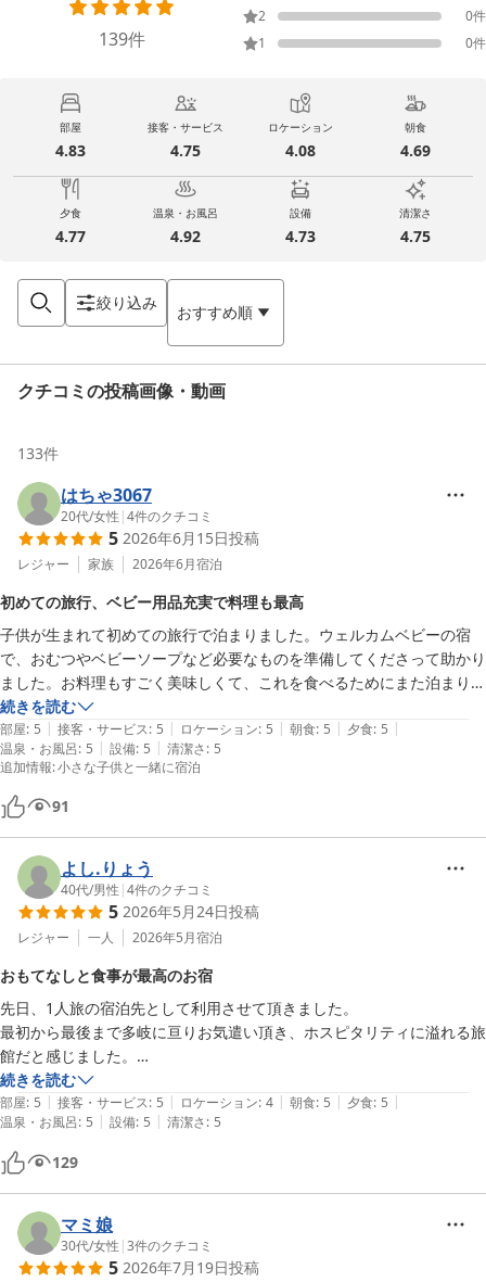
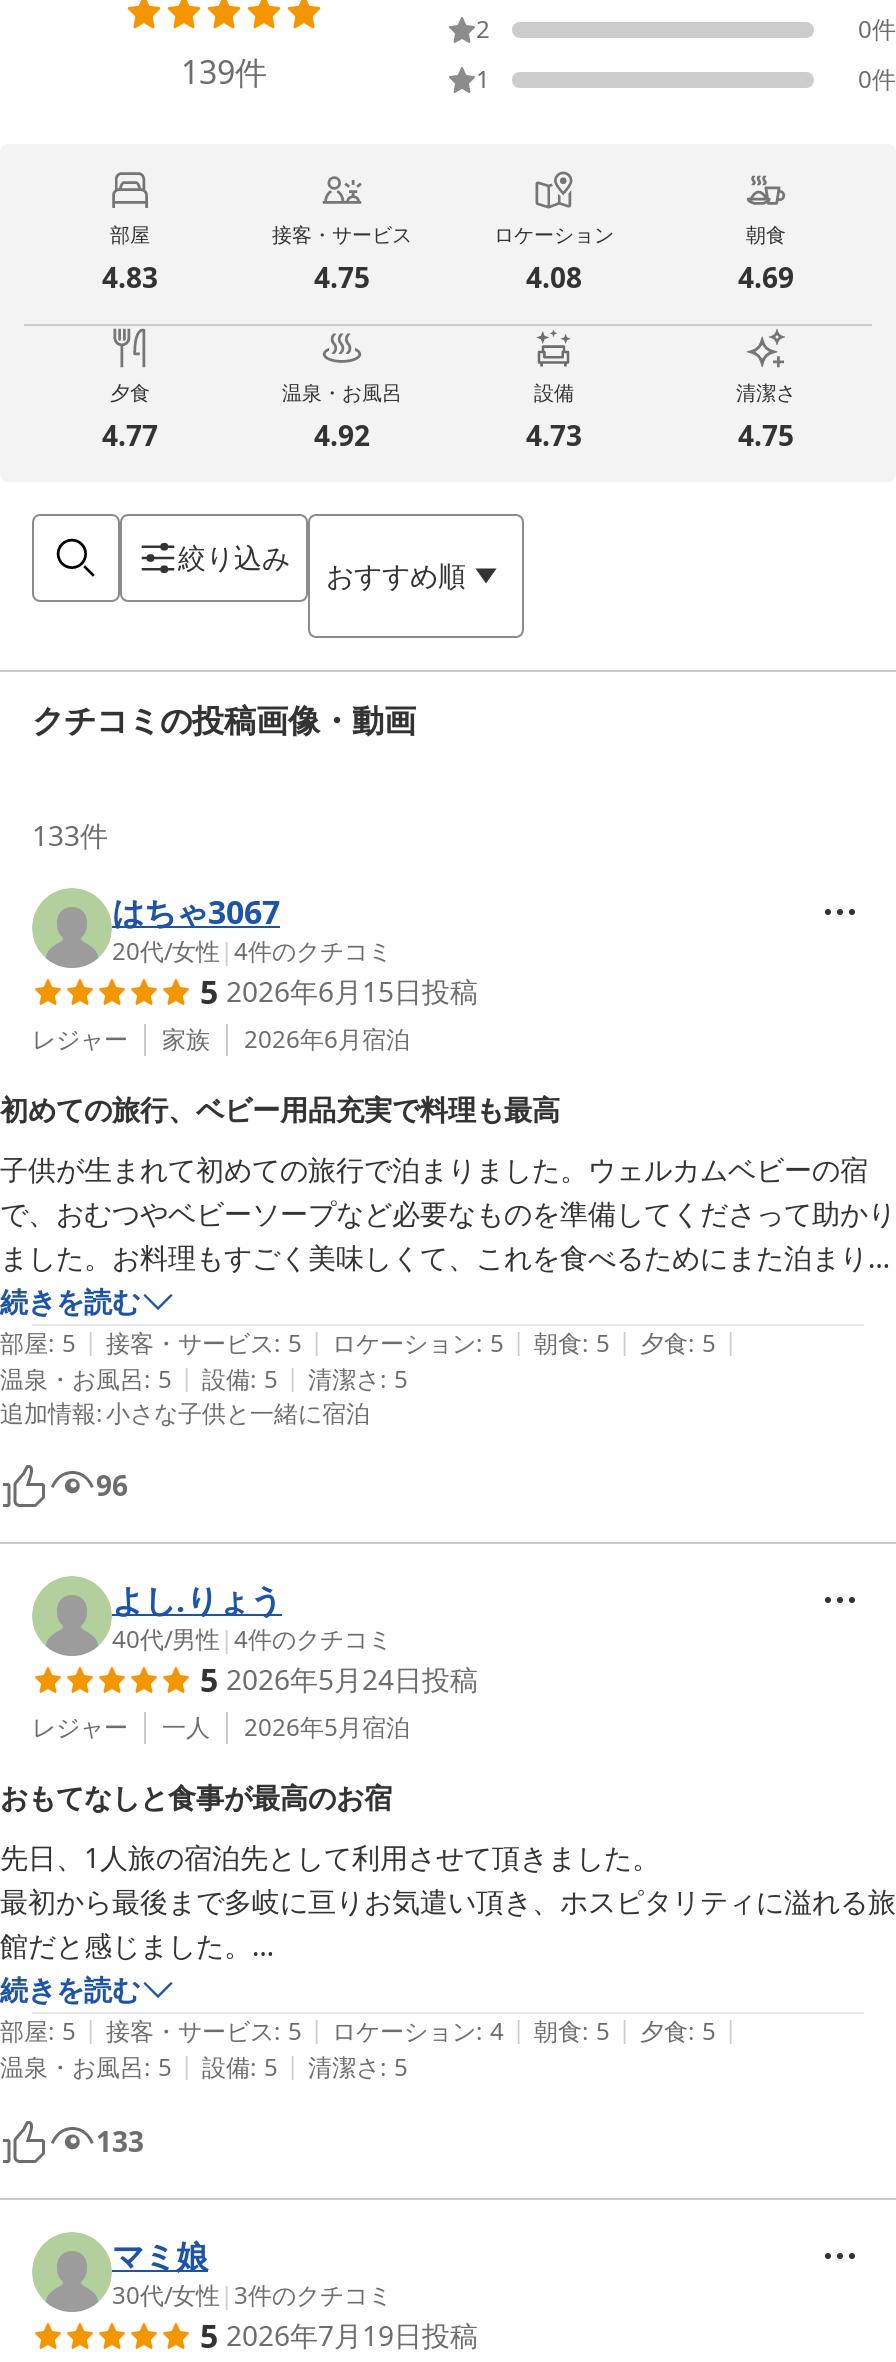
- 91
+ 96

- 129
+ 133
